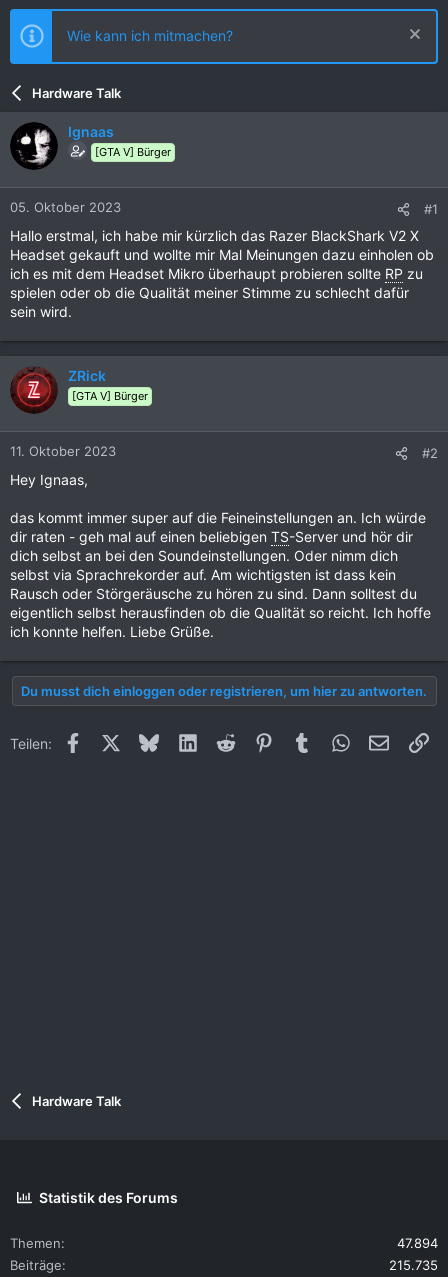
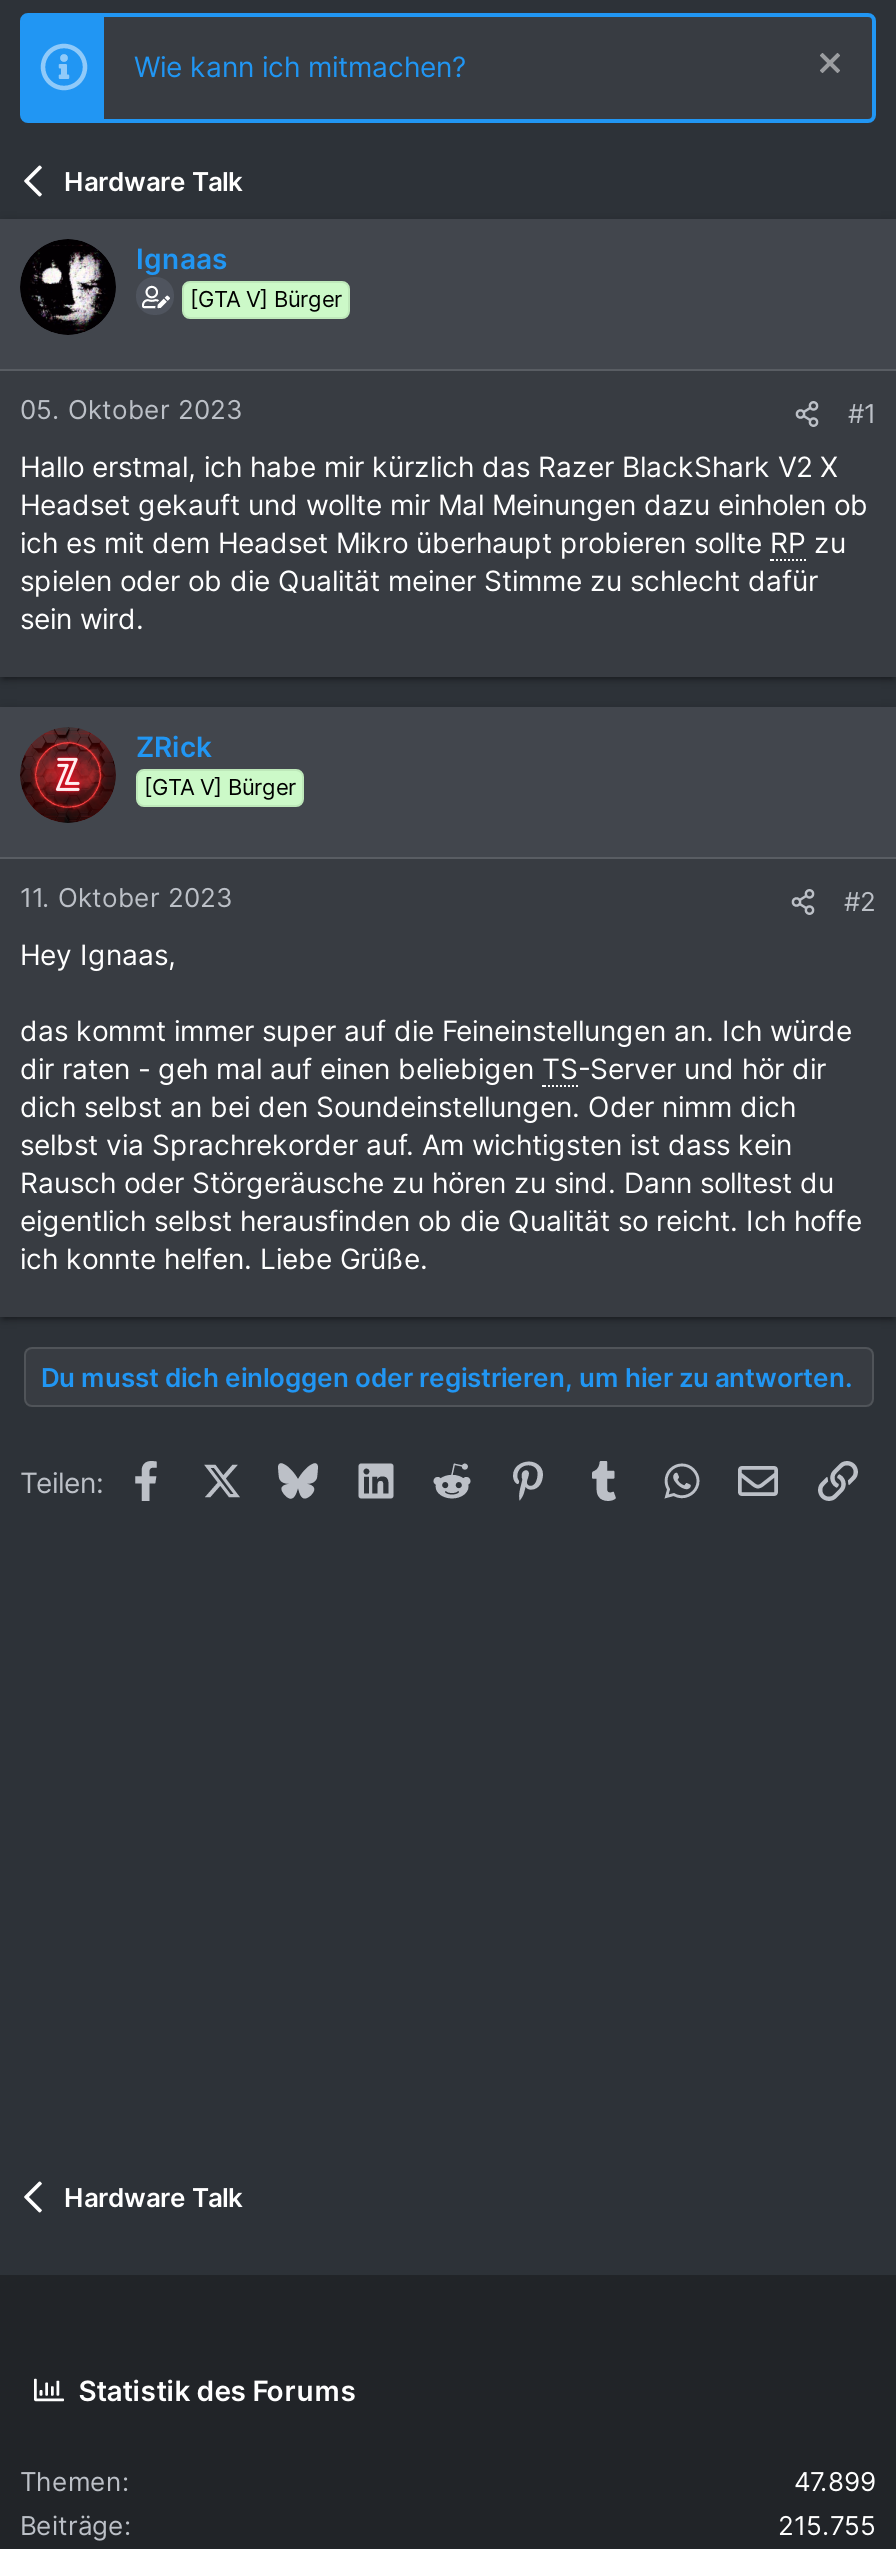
- 47.894
+ 47.899

- 215.735
+ 215.755
